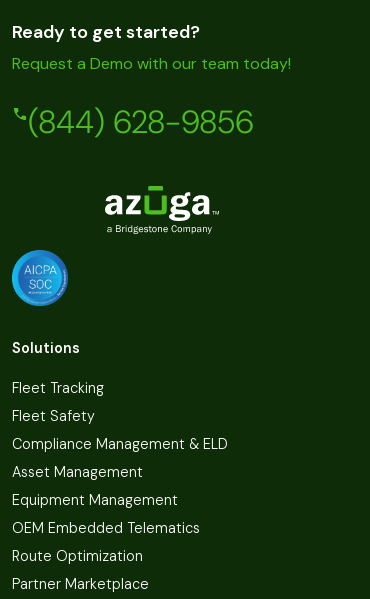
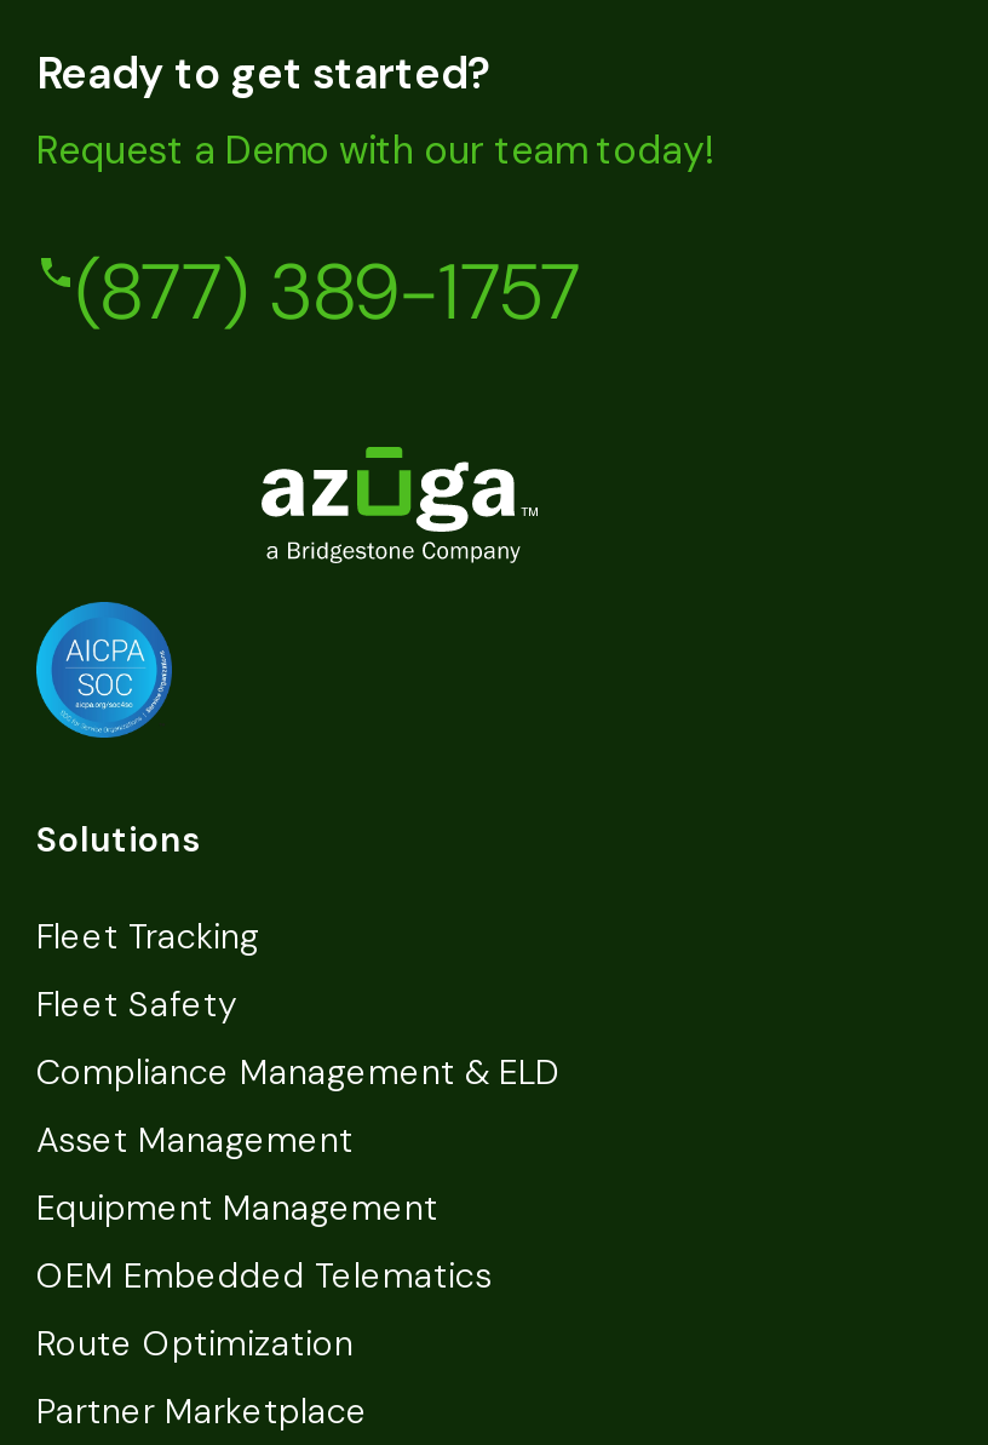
- (844) 628-9856
+ (877) 389-1757
